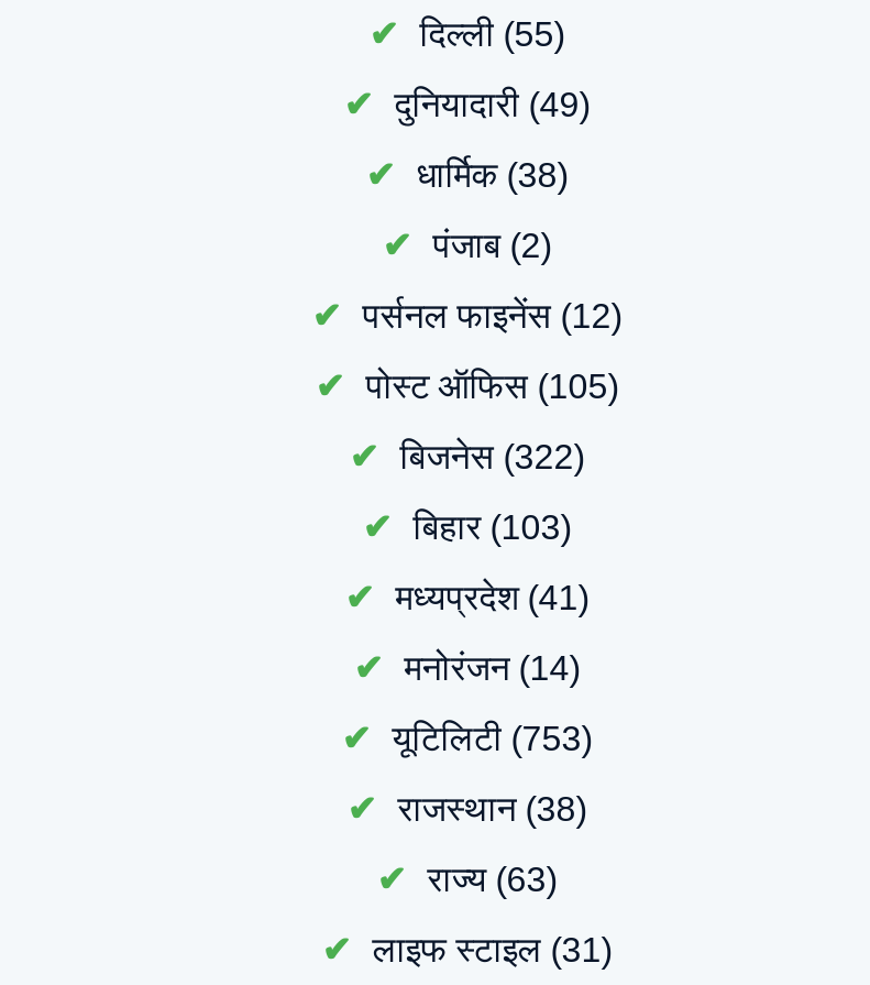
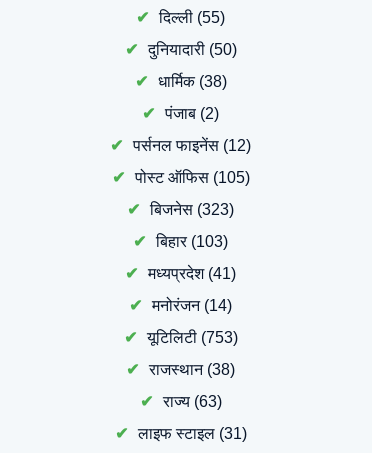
- दुनियादारी (49)
+ दुनियादारी (50)

- बिजनेस (322)
+ बिजनेस (323)
